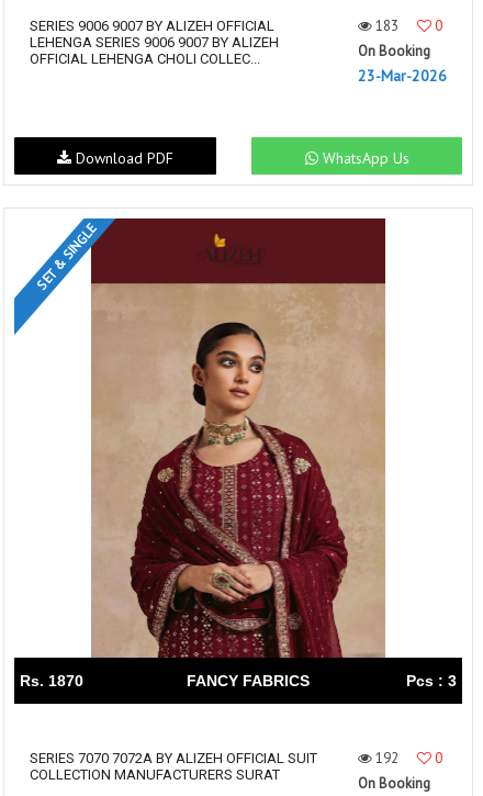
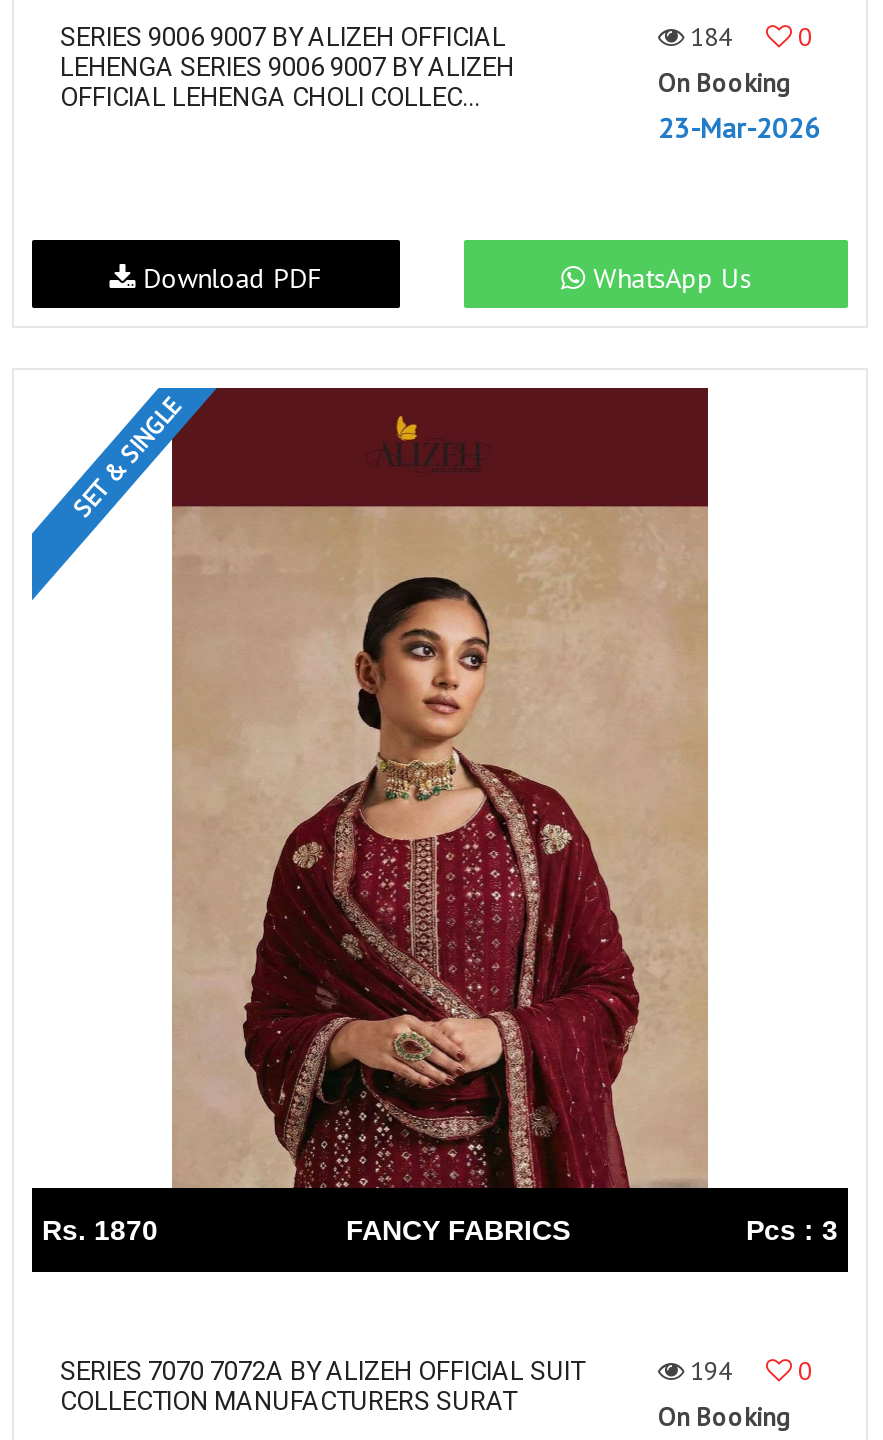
- 183 0
+ 184 0

- 192 0
+ 194 0
